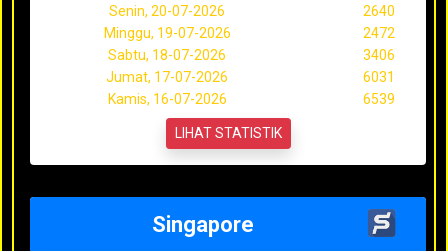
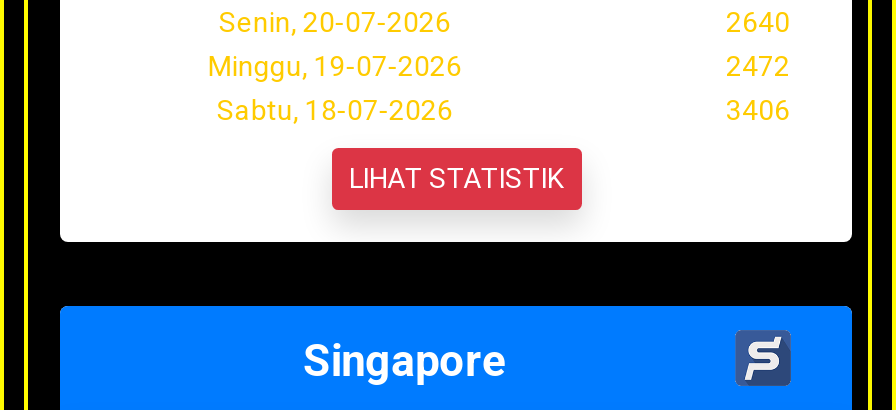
- Jumat, 17-07-2026
- 6031
- Kamis, 16-07-2026
- 6539
